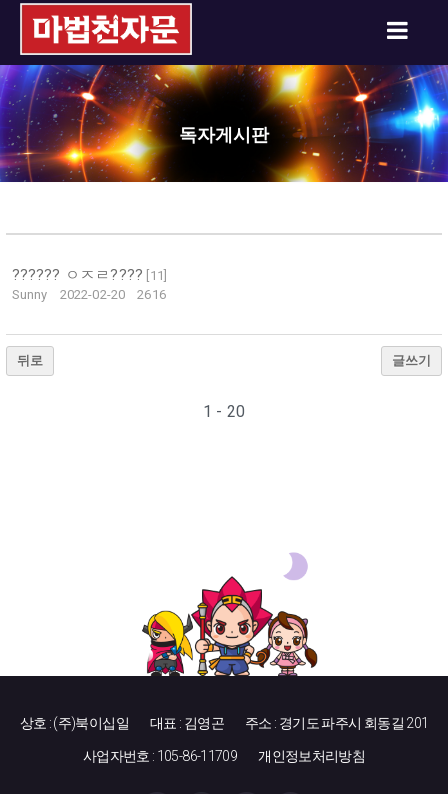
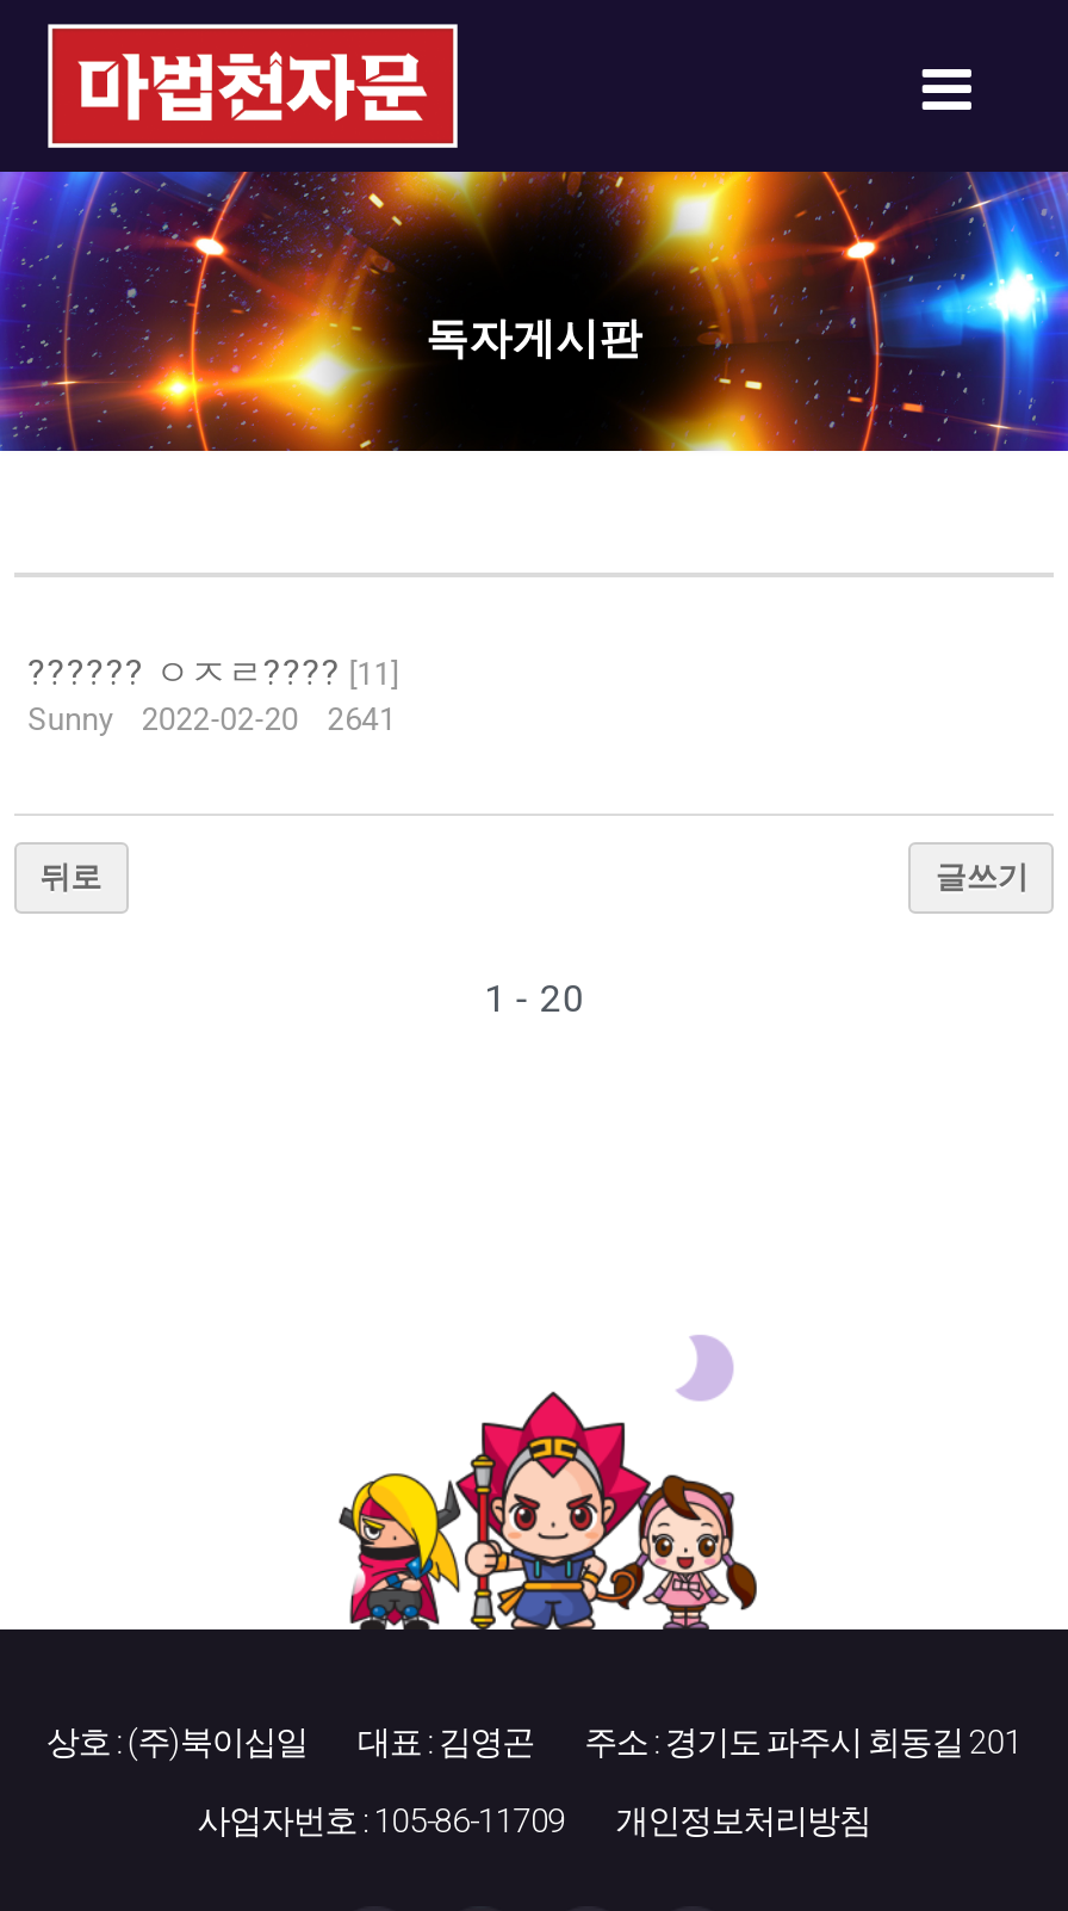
- Sunny 2022-02-20 2616
+ Sunny 2022-02-20 2641
